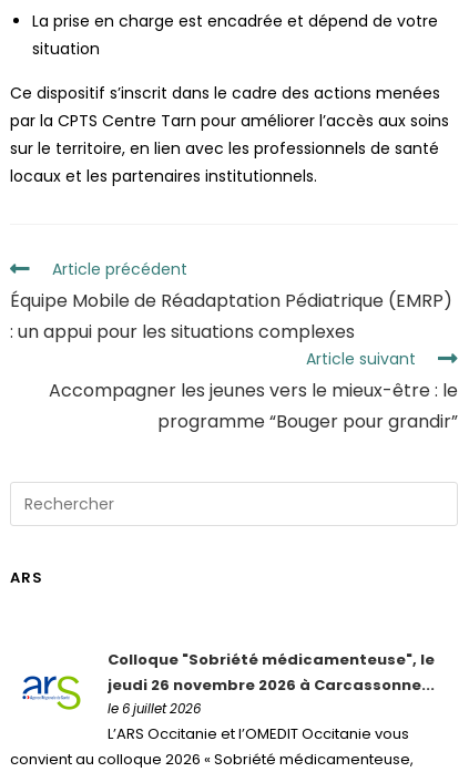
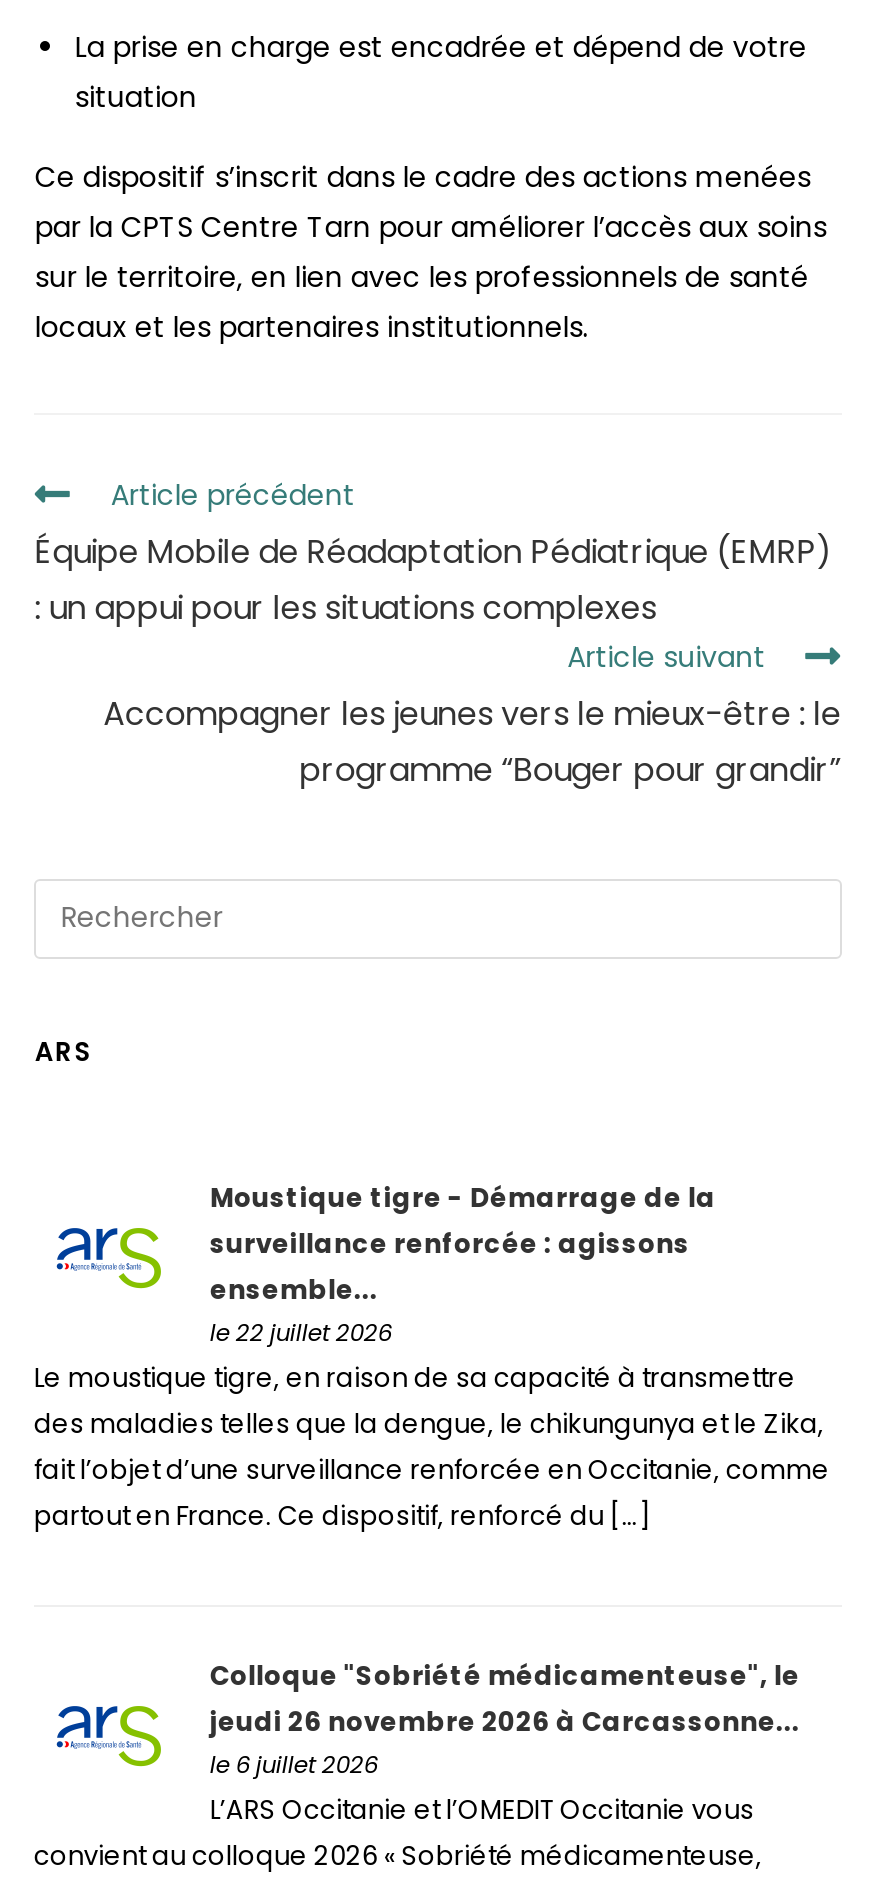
+ Moustique tigre - Démarrage de la
+ surveillance renforcée : agissons
+ ensemble...
+ le 22 juillet 2026
+ Le moustique tigre, en raison de sa capacité à transmettre
+ des maladies telles que la dengue, le chikungunya et le Zika,
+ fait l’objet d’une surveillance renforcée en Occitanie, comme
+ partout en France. Ce dispositif, renforcé du […]
